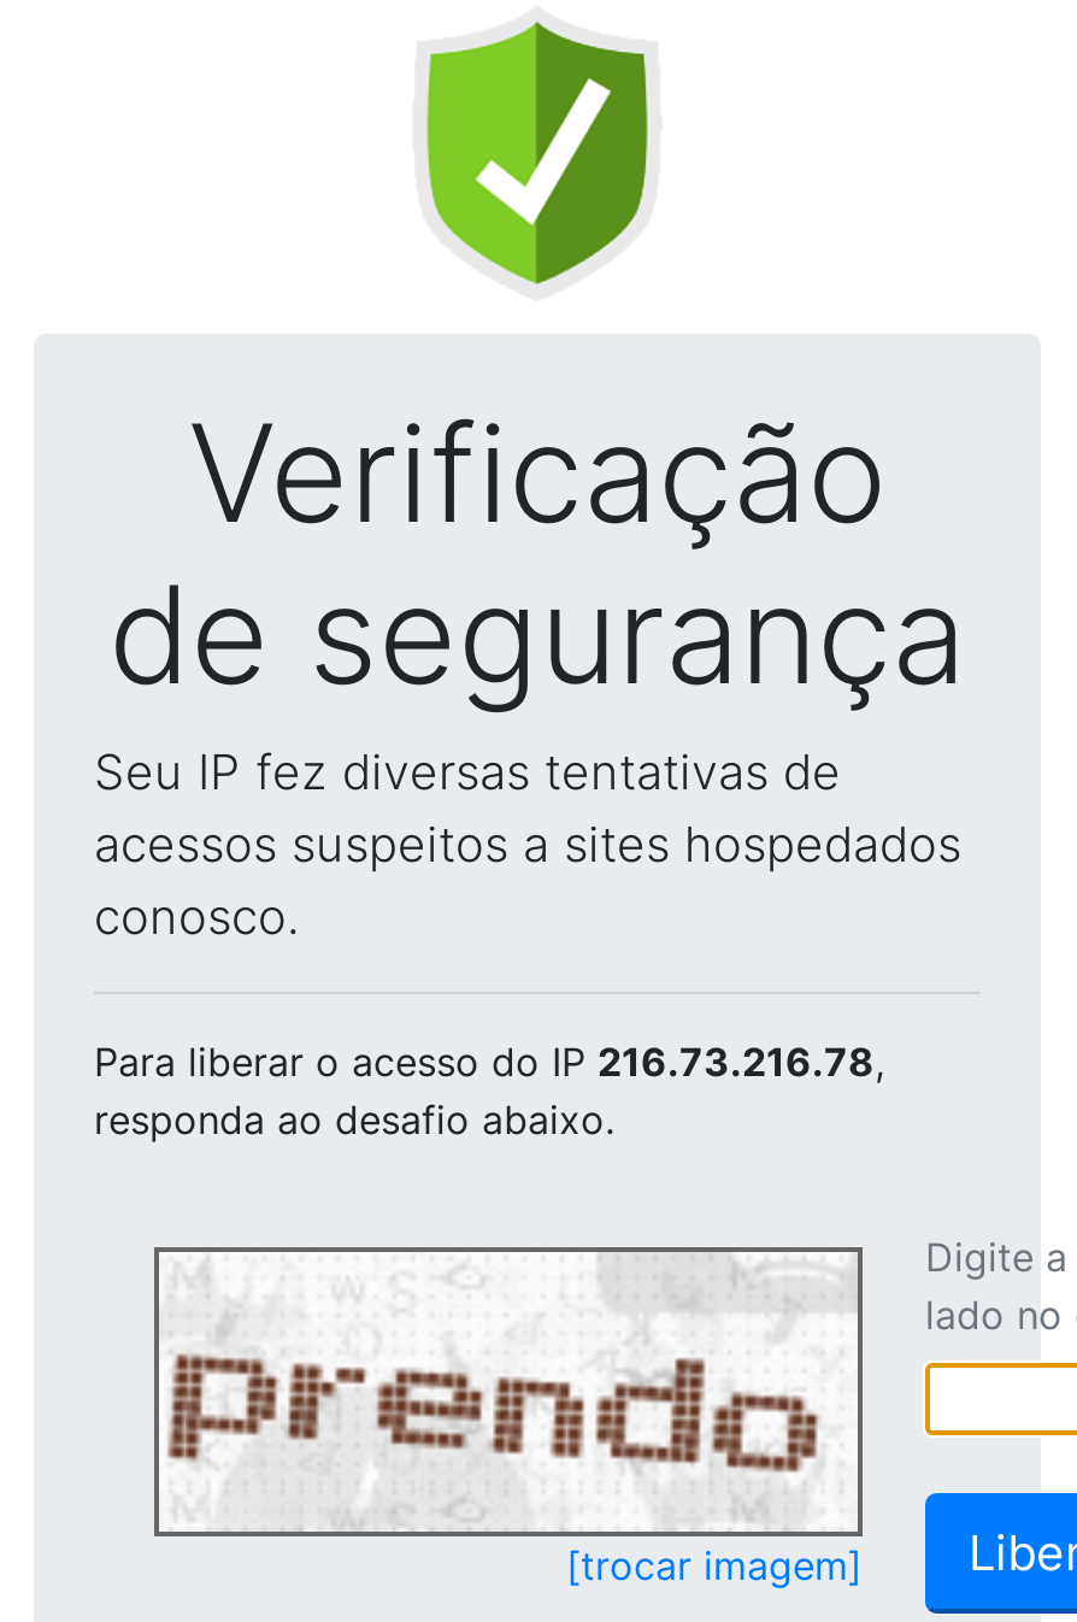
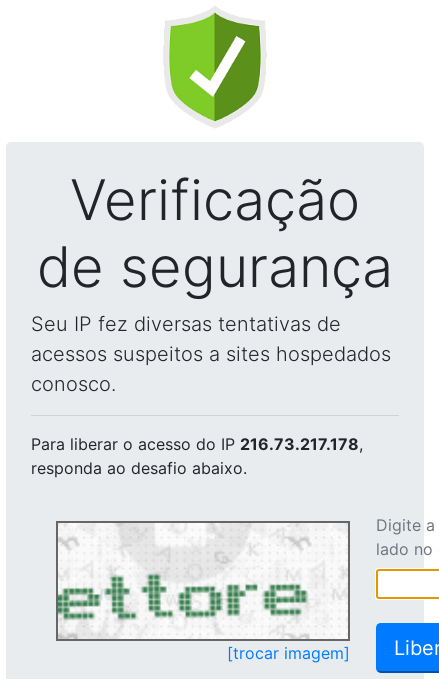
- Para liberar o acesso do IP 216.73.216.78,
+ Para liberar o acesso do IP 216.73.217.178,

- [image]
+ [image]
